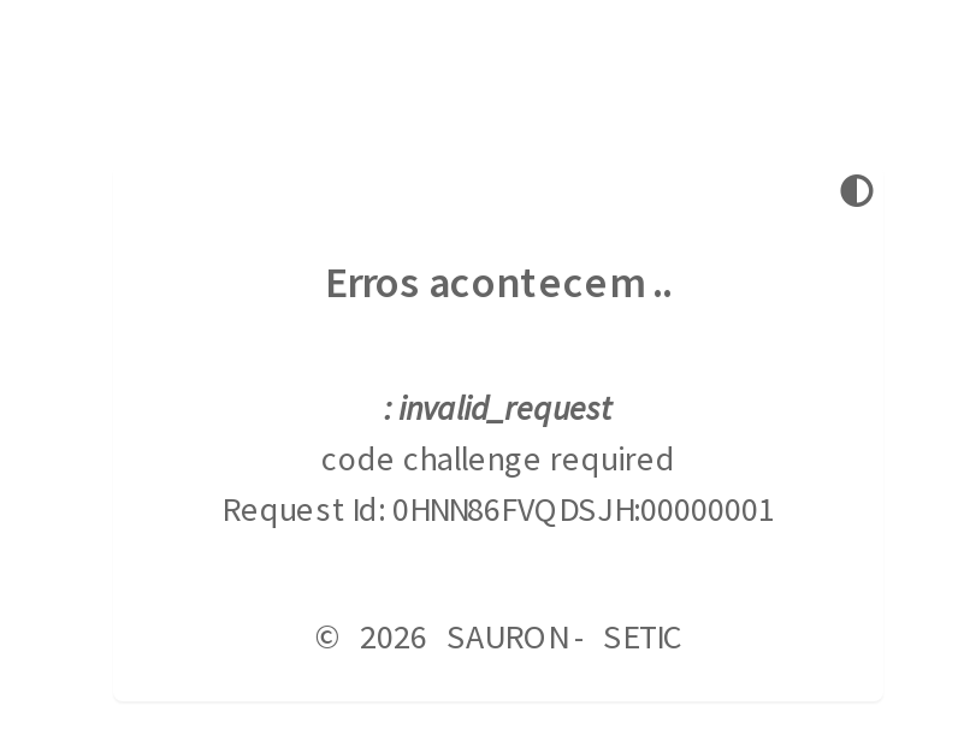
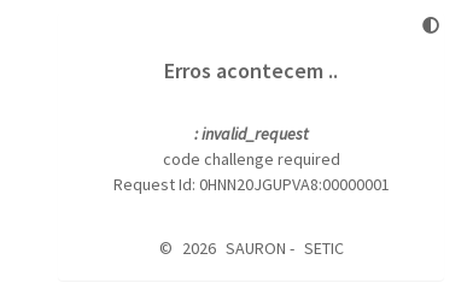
- Request Id: 0HNN86FVQDSJH:00000001
+ Request Id: 0HNN20JGUPVA8:00000001
